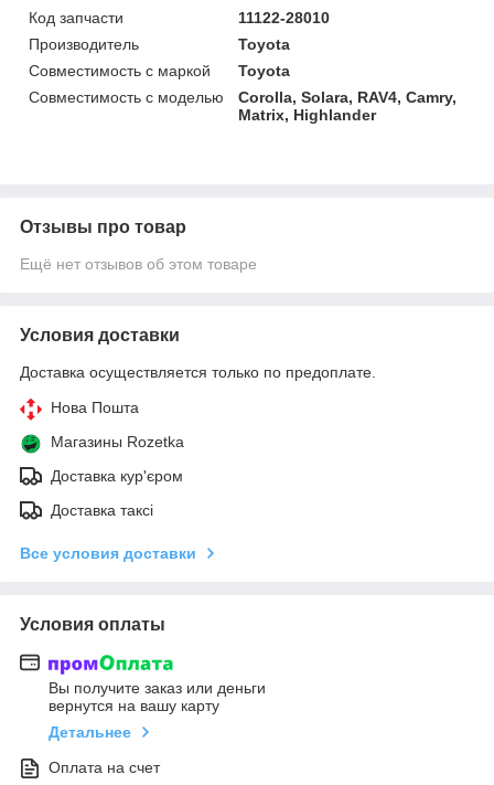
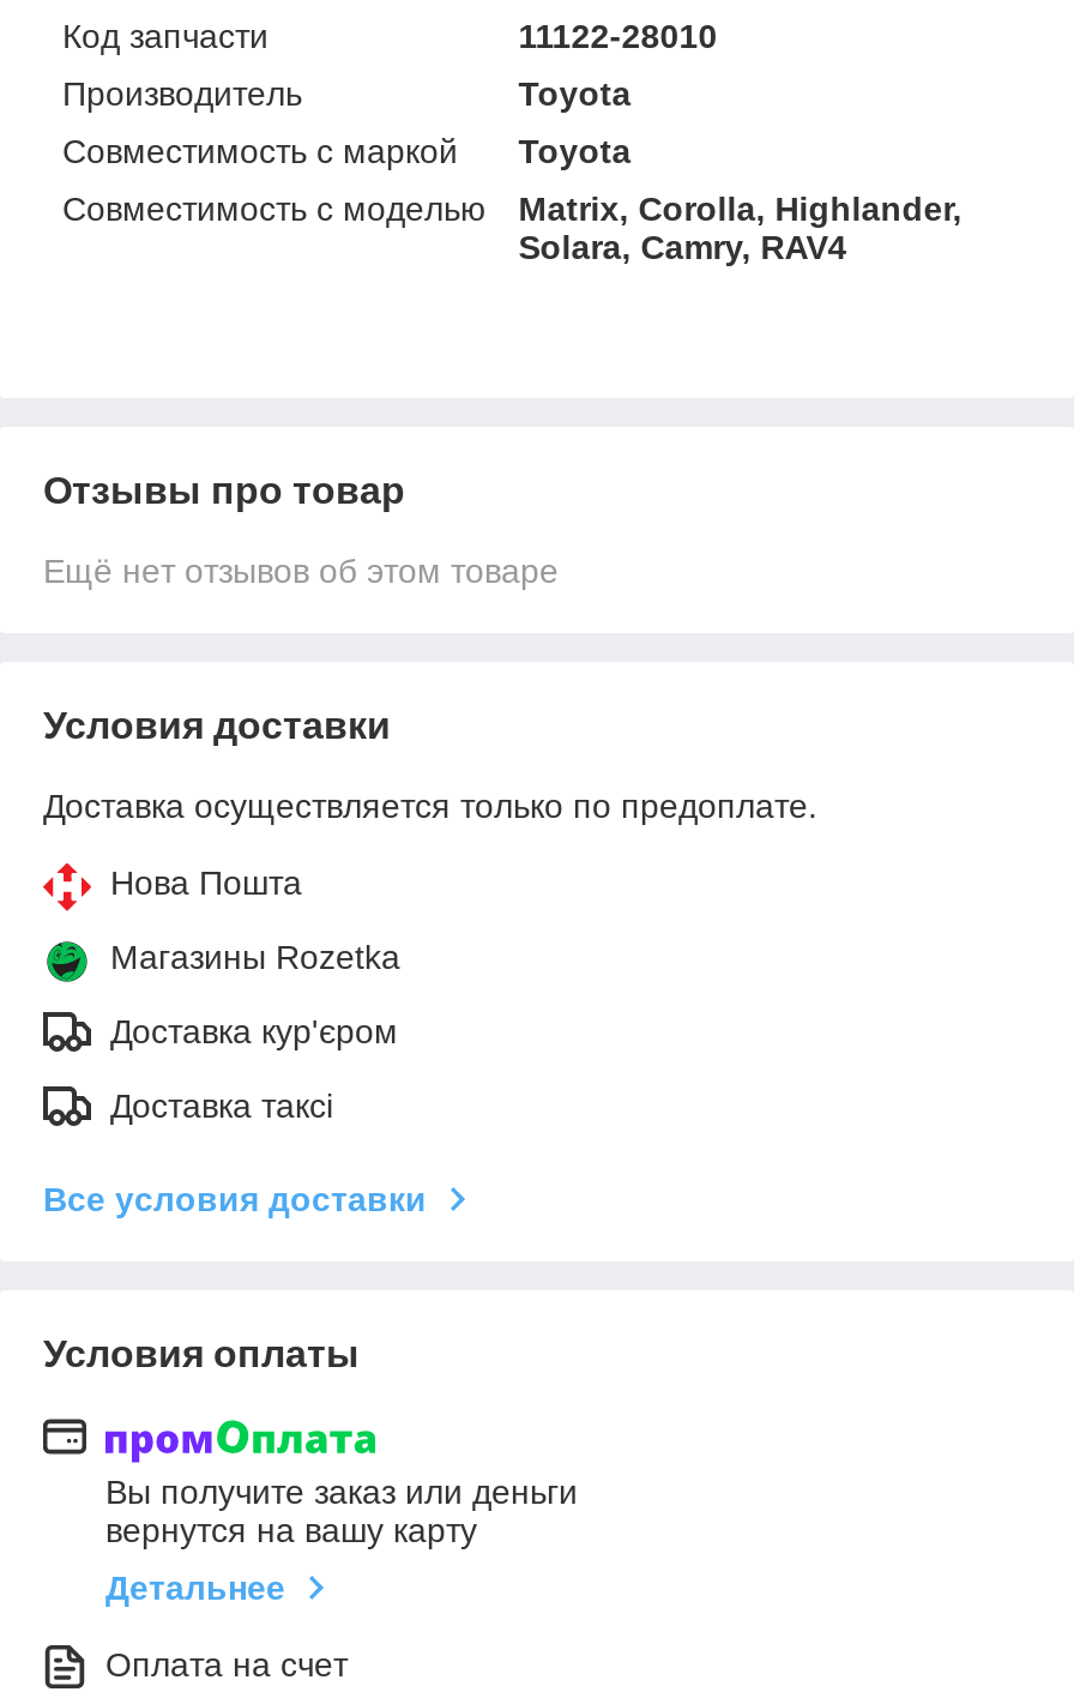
- Corolla, Solara, RAV4, Camry,
- Matrix, Highlander
+ Matrix, Corolla, Highlander,
+ Solara, Camry, RAV4
